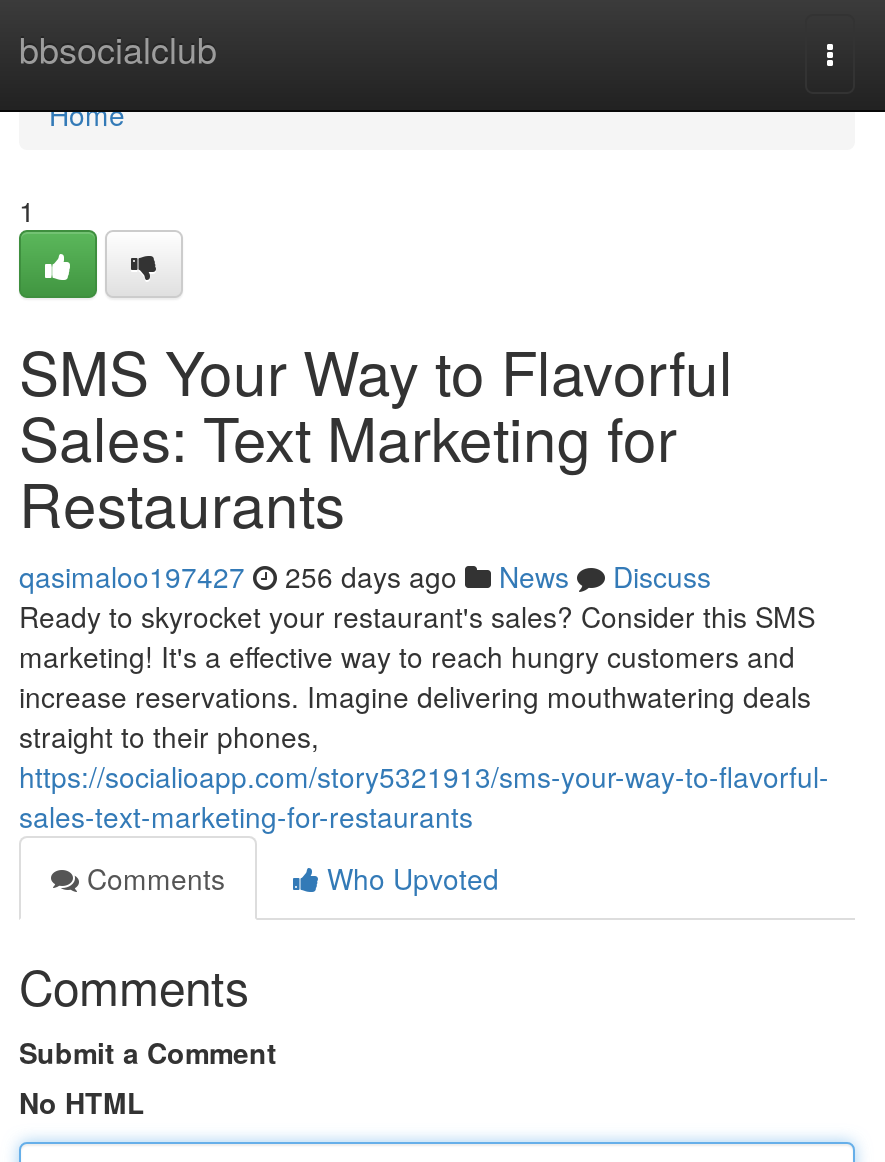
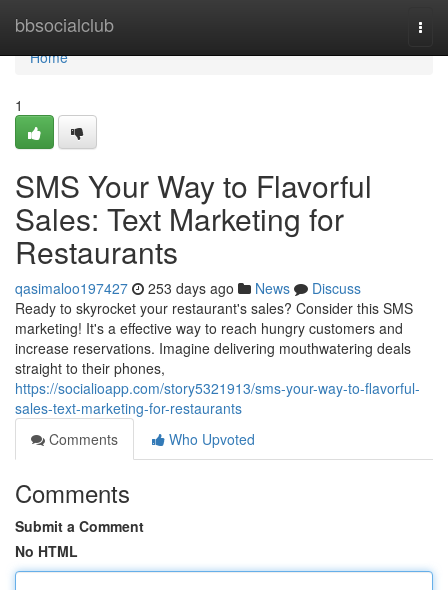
- qasimaloo197427 256 days ago News Discuss
+ qasimaloo197427 253 days ago News Discuss
